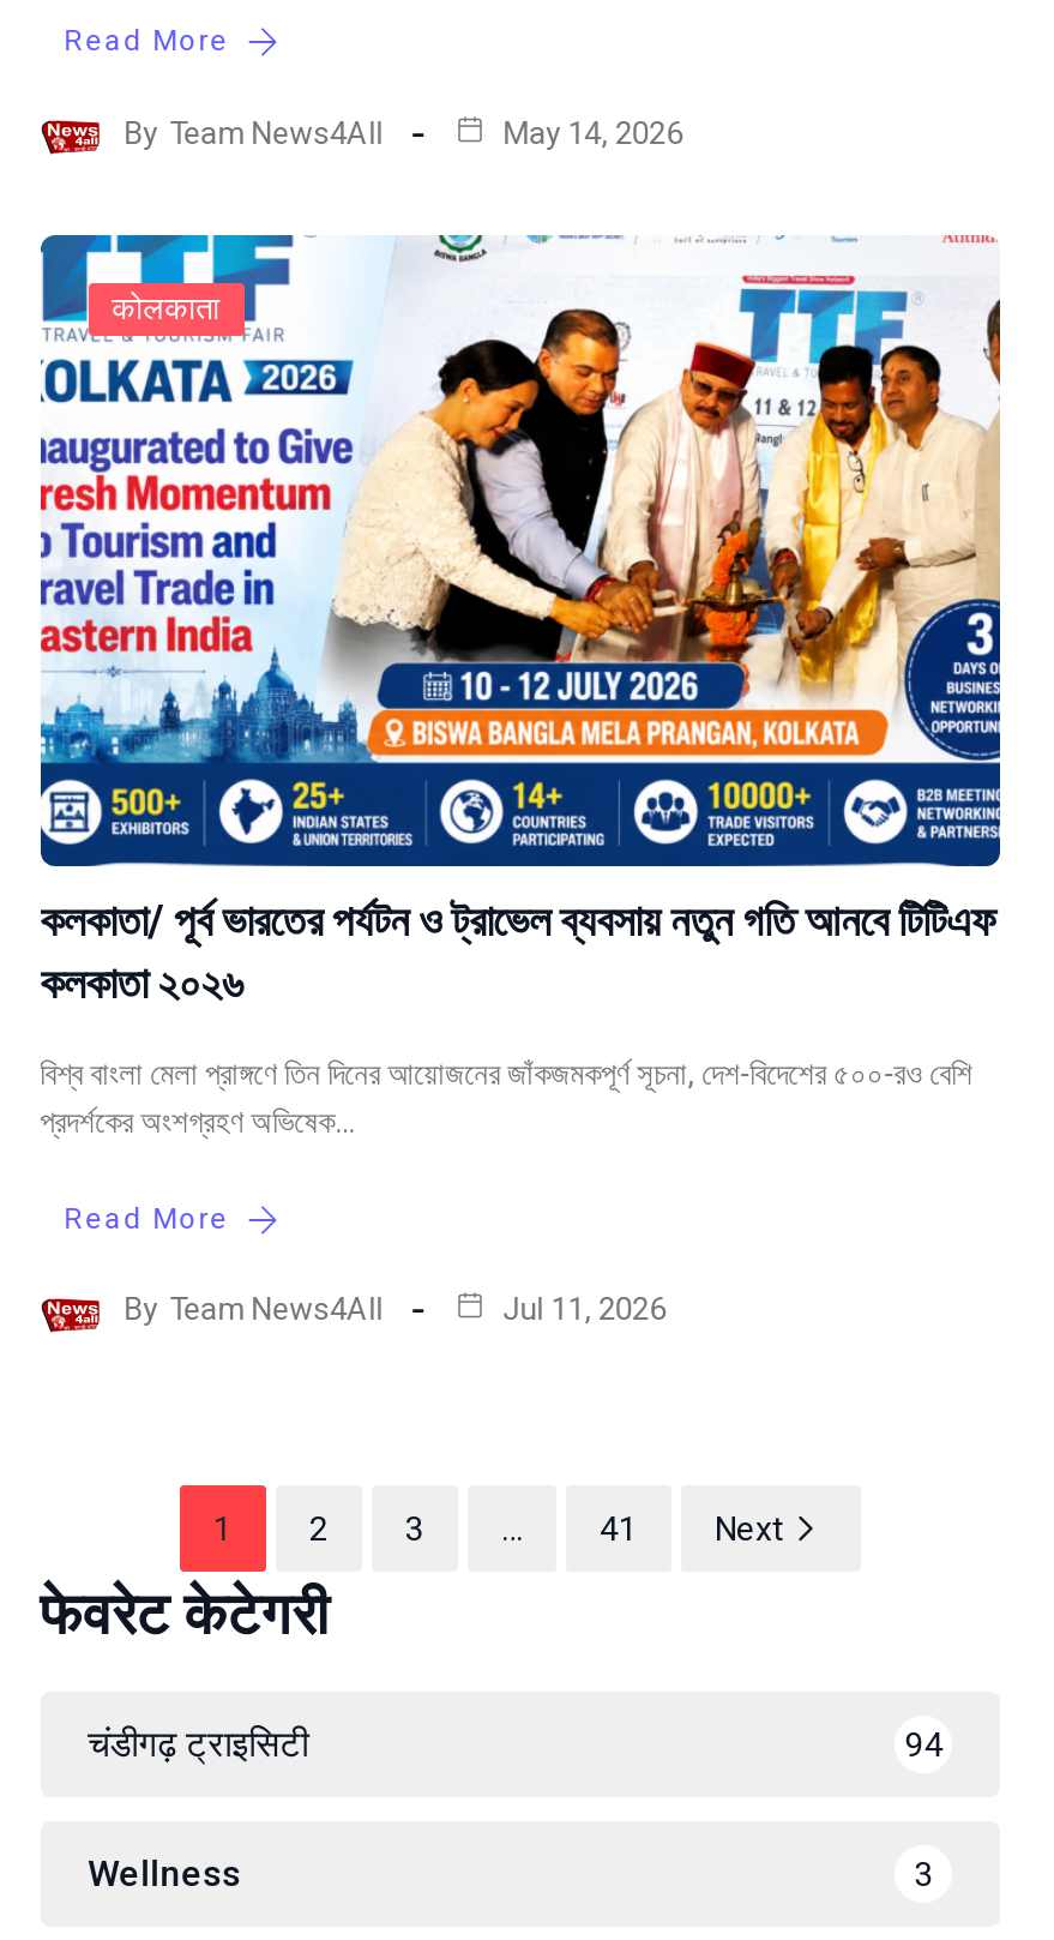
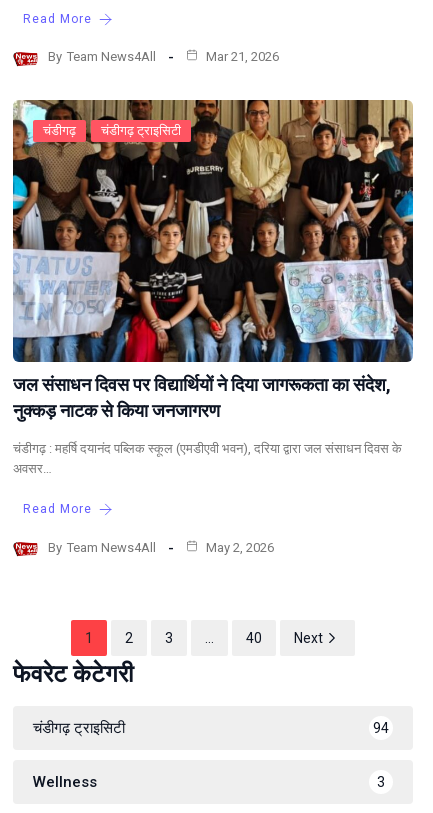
- May 14, 2026
+ Mar 21, 2026

- [image]
- कोलकाता
+ [image]
+ चंडीगढ़
+ चंडीगढ़ ट्राइसिटी

- কলকাতা/ পূর্ব ভারতের পর্যটন ও ট্রাভেল ব্যবসায় নতুন গতি আনবে টিটিএফ
- কলকাতা ২০২৬
+ जल संसाधन दिवस पर विद्यार्थियों ने दिया जागरूकता का संदेश,
+ नुक्कड़ नाटक से किया जनजागरण

- বিশ্ব বাংলা মেলা প্রাঙ্গণে তিন দিনের আয়োজনের জাঁকজমকপূর্ণ সূচনা, দেশ-বিদেশের ৫০০-রও বেশি
- প্রদর্শকের অংশগ্রহণ অভিষেক…
+ चंडीगढ़ : महर्षि दयानंद पब्लिक स्कूल (एमडीएवी भवन), दरिया द्वारा जल संसाधन दिवस के
+ अवसर…

- Jul 11, 2026
+ May 2, 2026

- 41
+ 40
